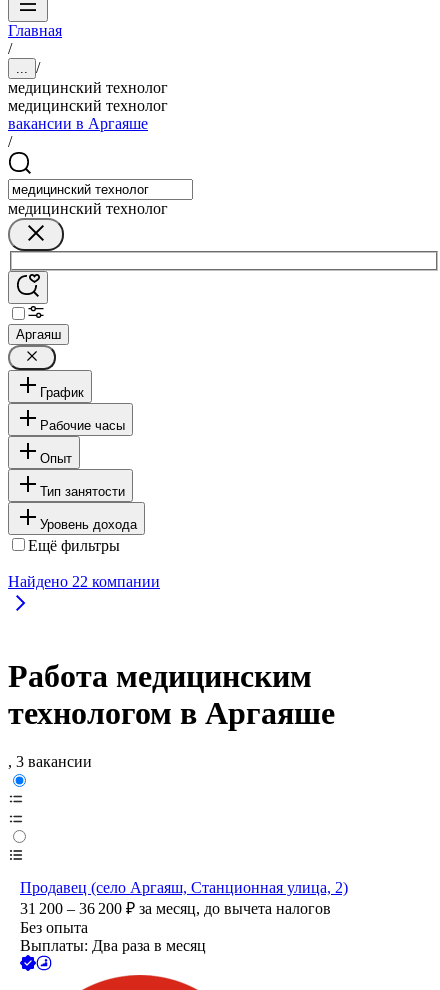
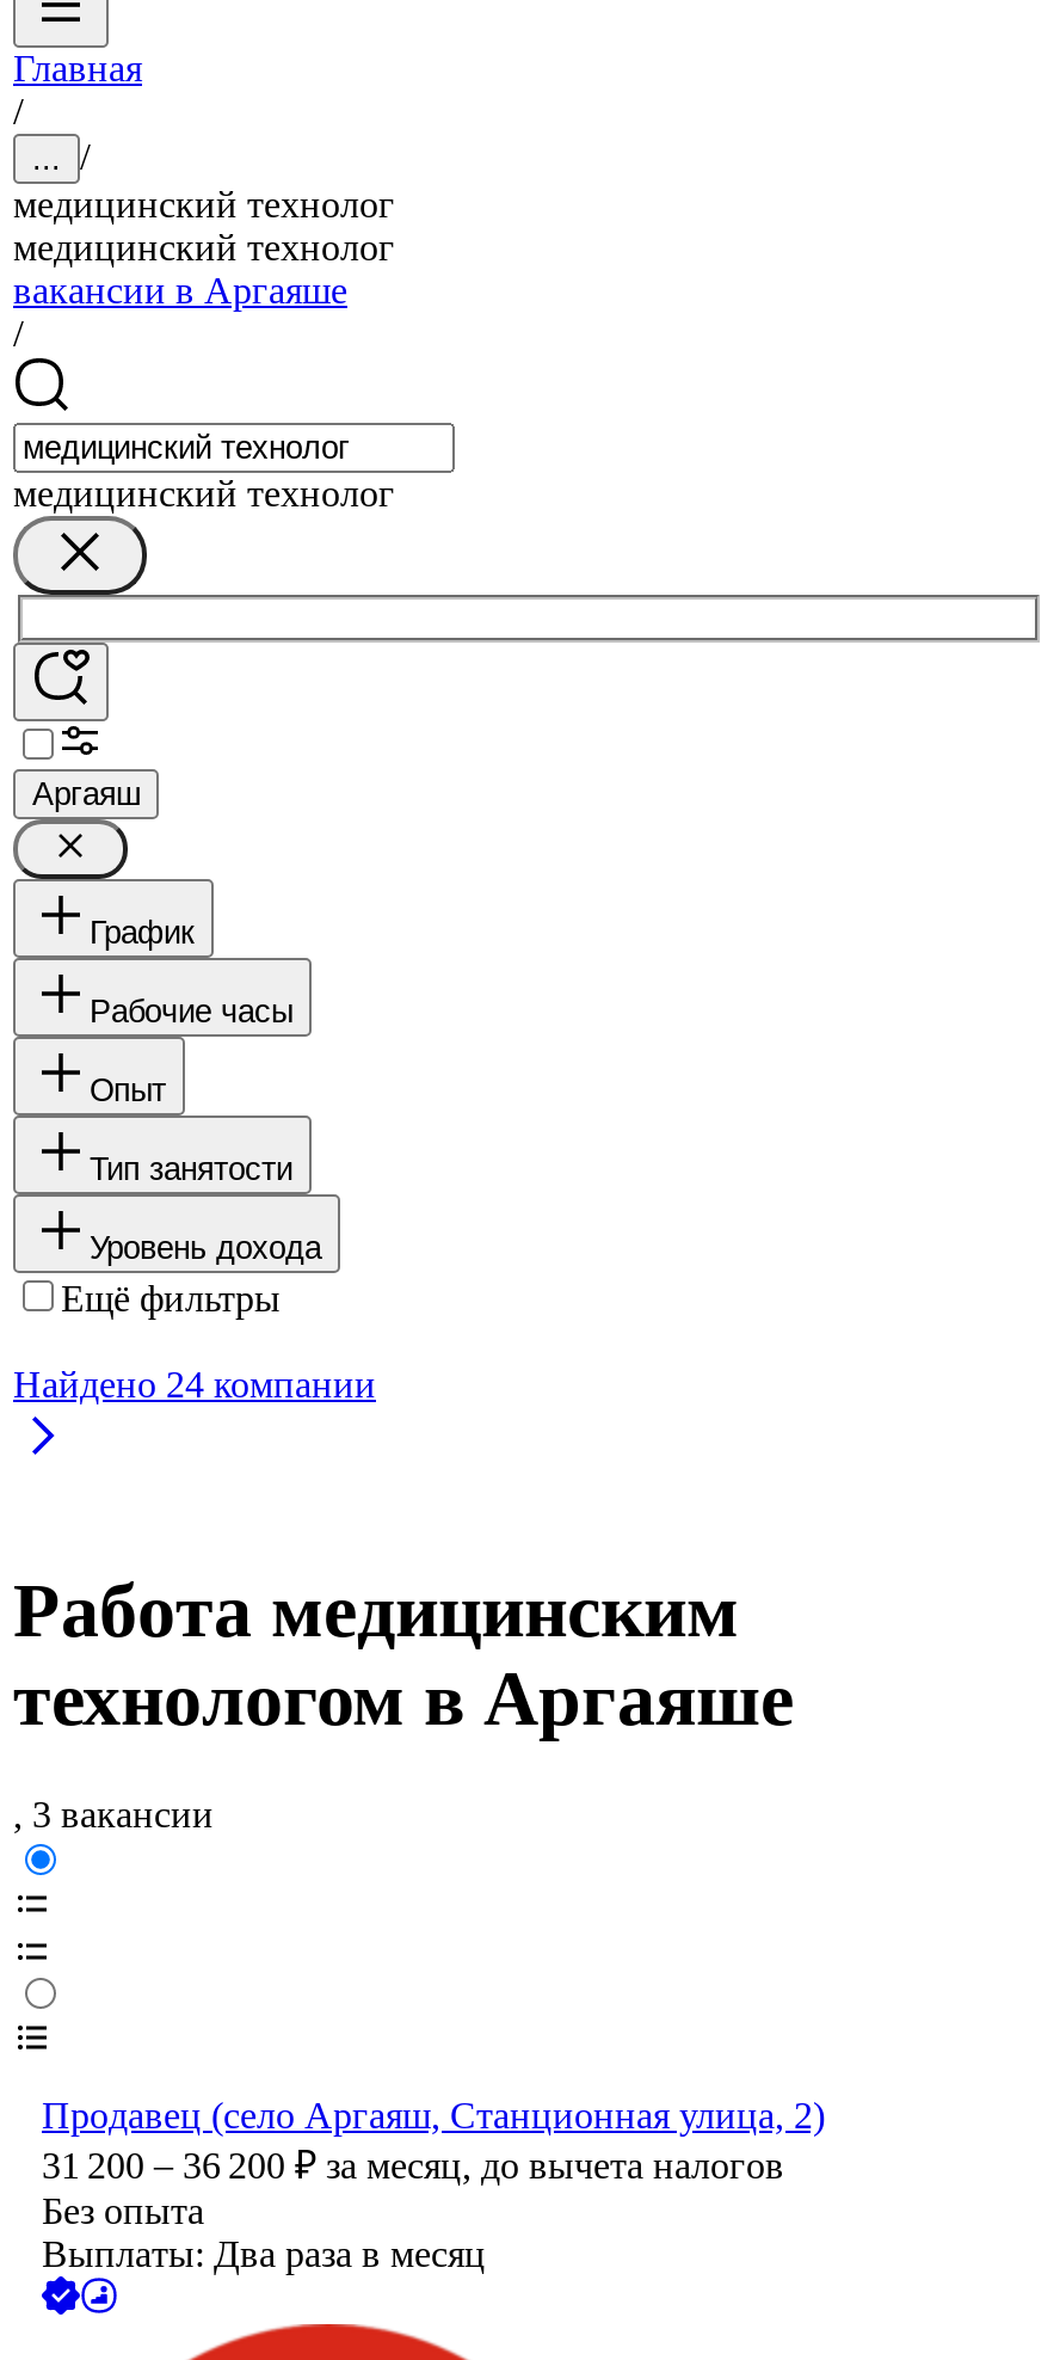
- Найдено 22 компании
+ Найдено 24 компании
